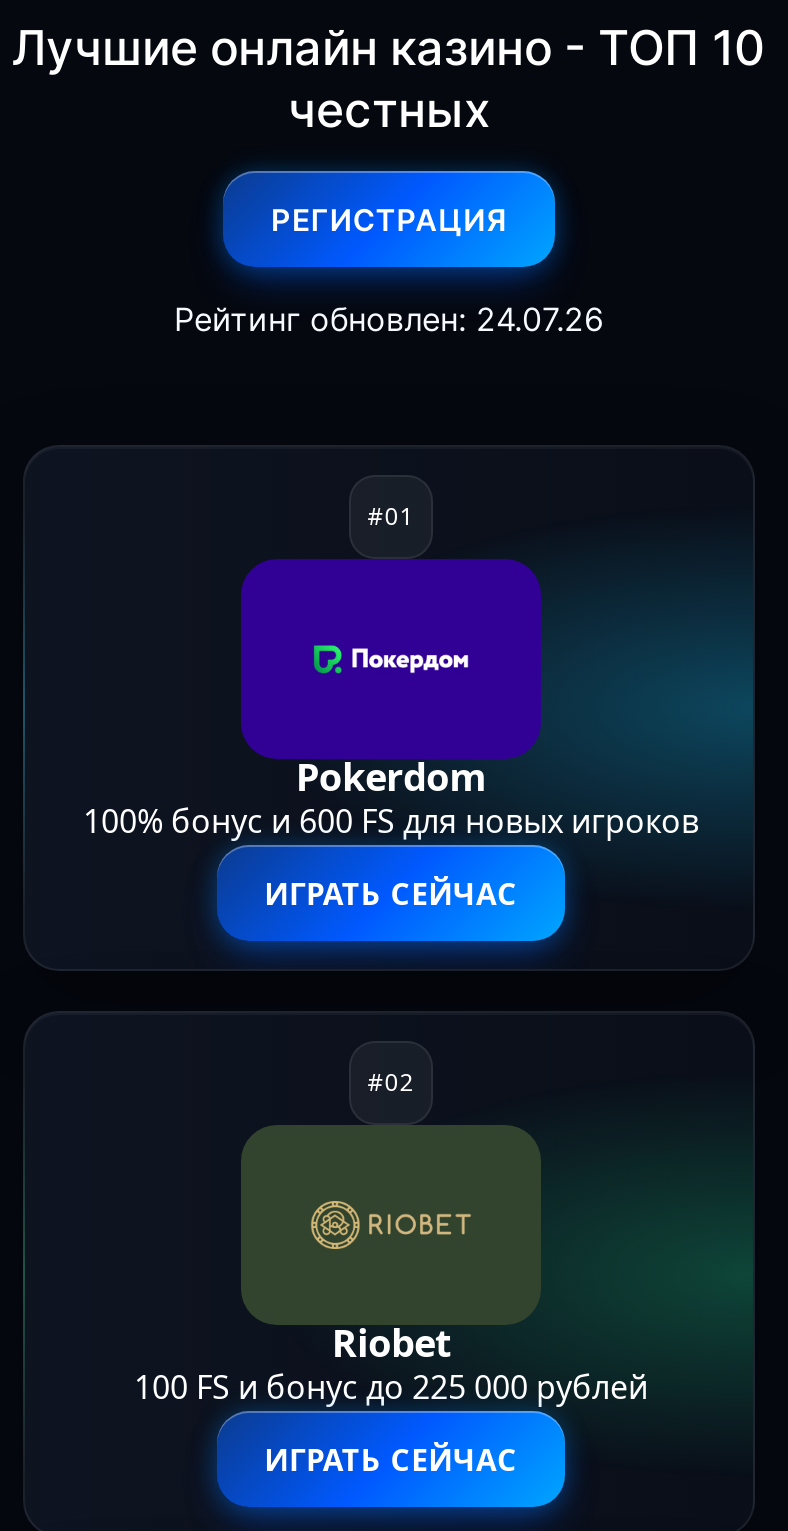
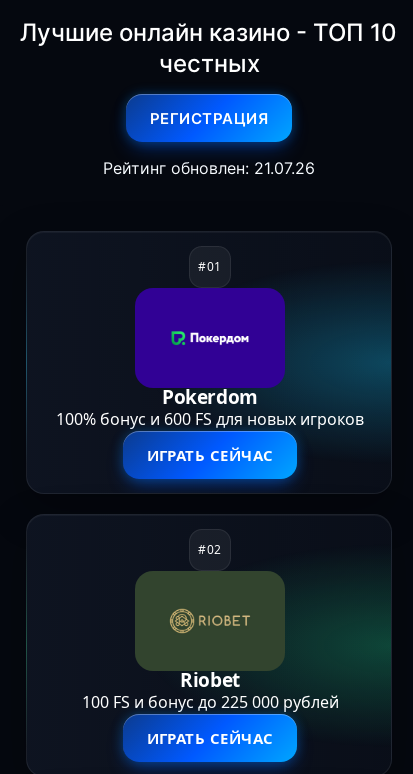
- Рейтинг обновлен: 24.07.26
+ Рейтинг обновлен: 21.07.26
